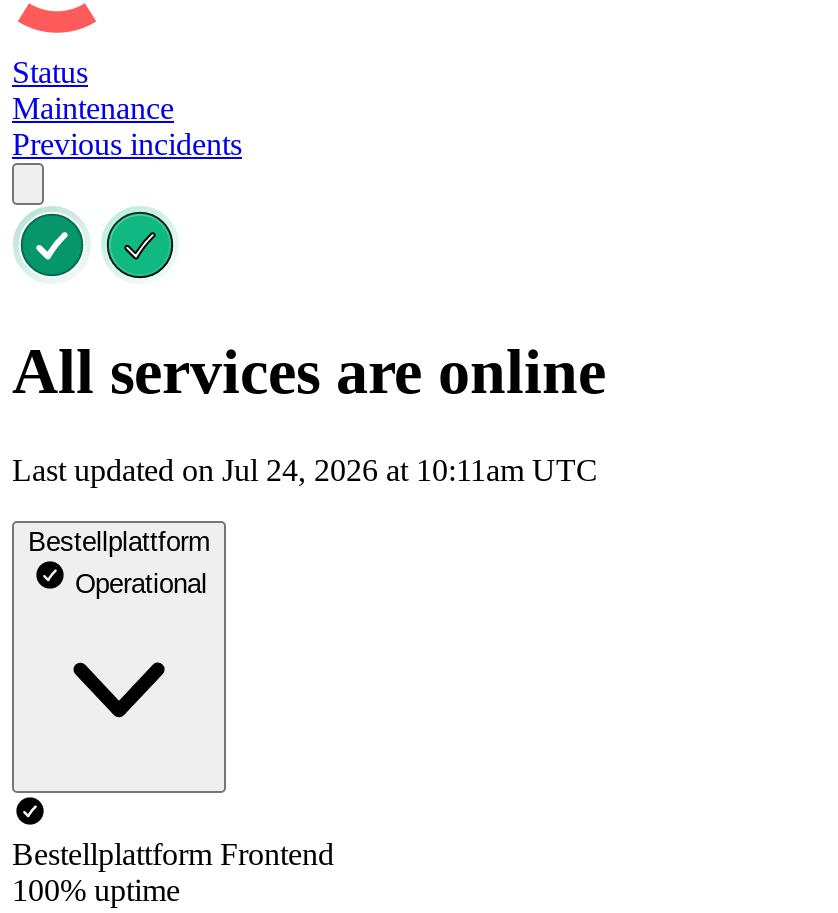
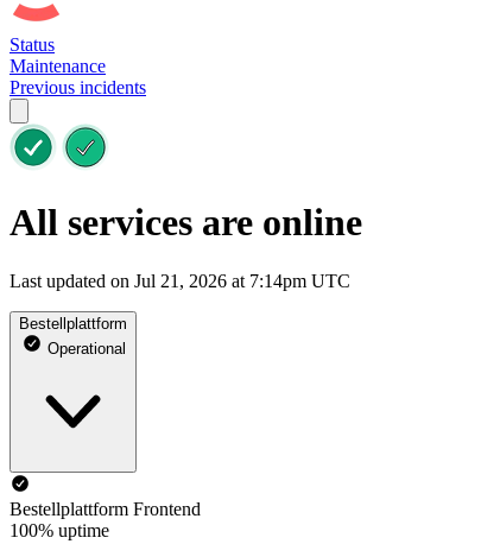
- Last updated on Jul 24, 2026 at 10:11am UTC
+ Last updated on Jul 21, 2026 at 7:14pm UTC
